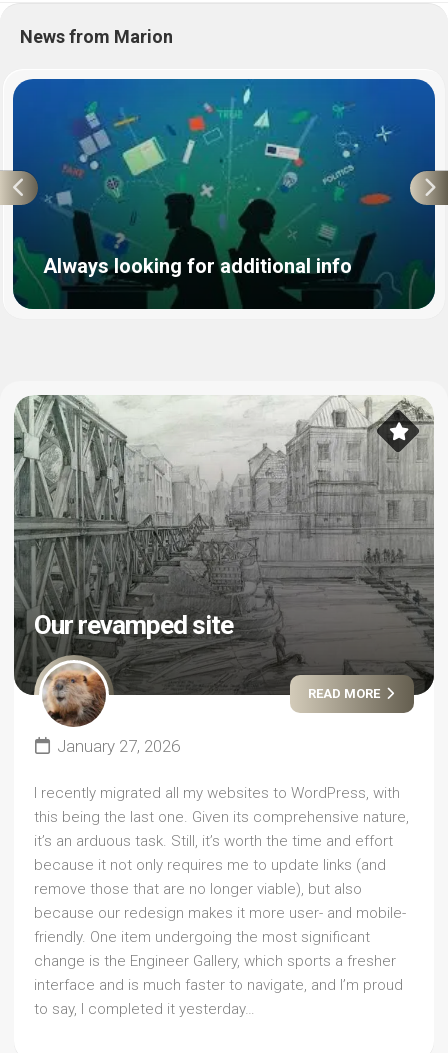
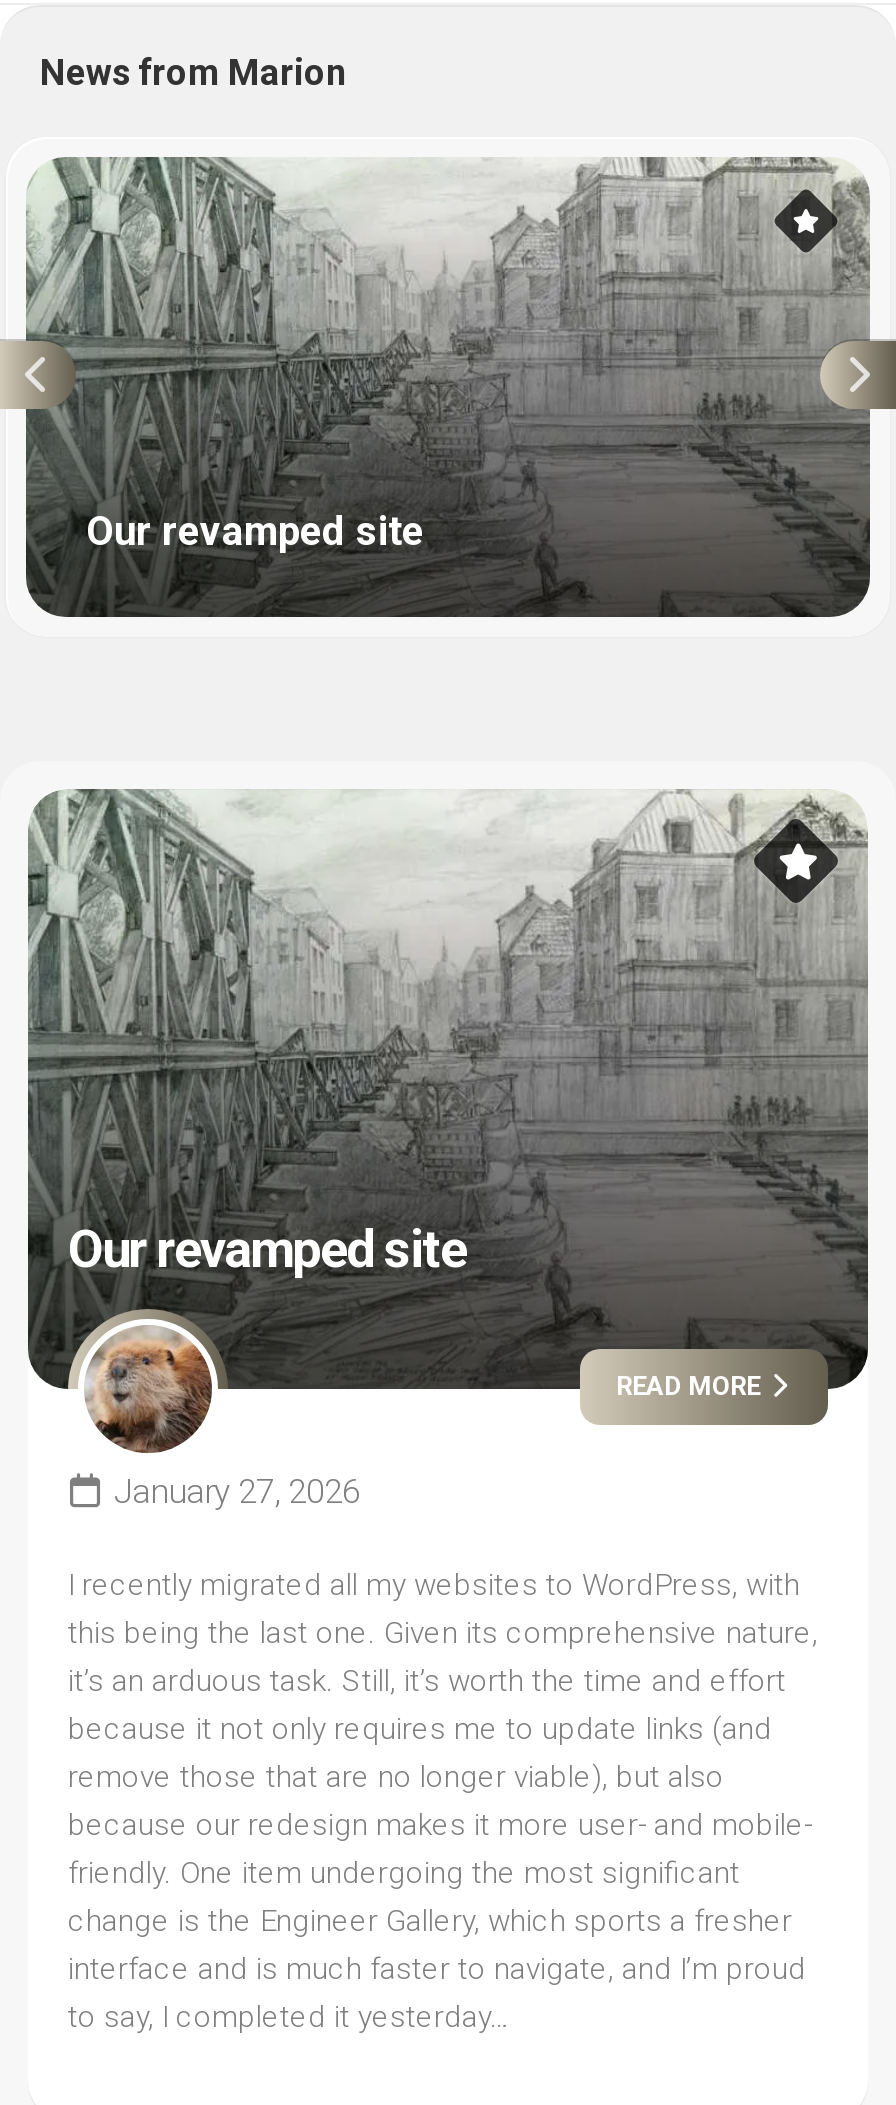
- [image]
- Always looking for additional info
+ [image]
+ Our revamped site
